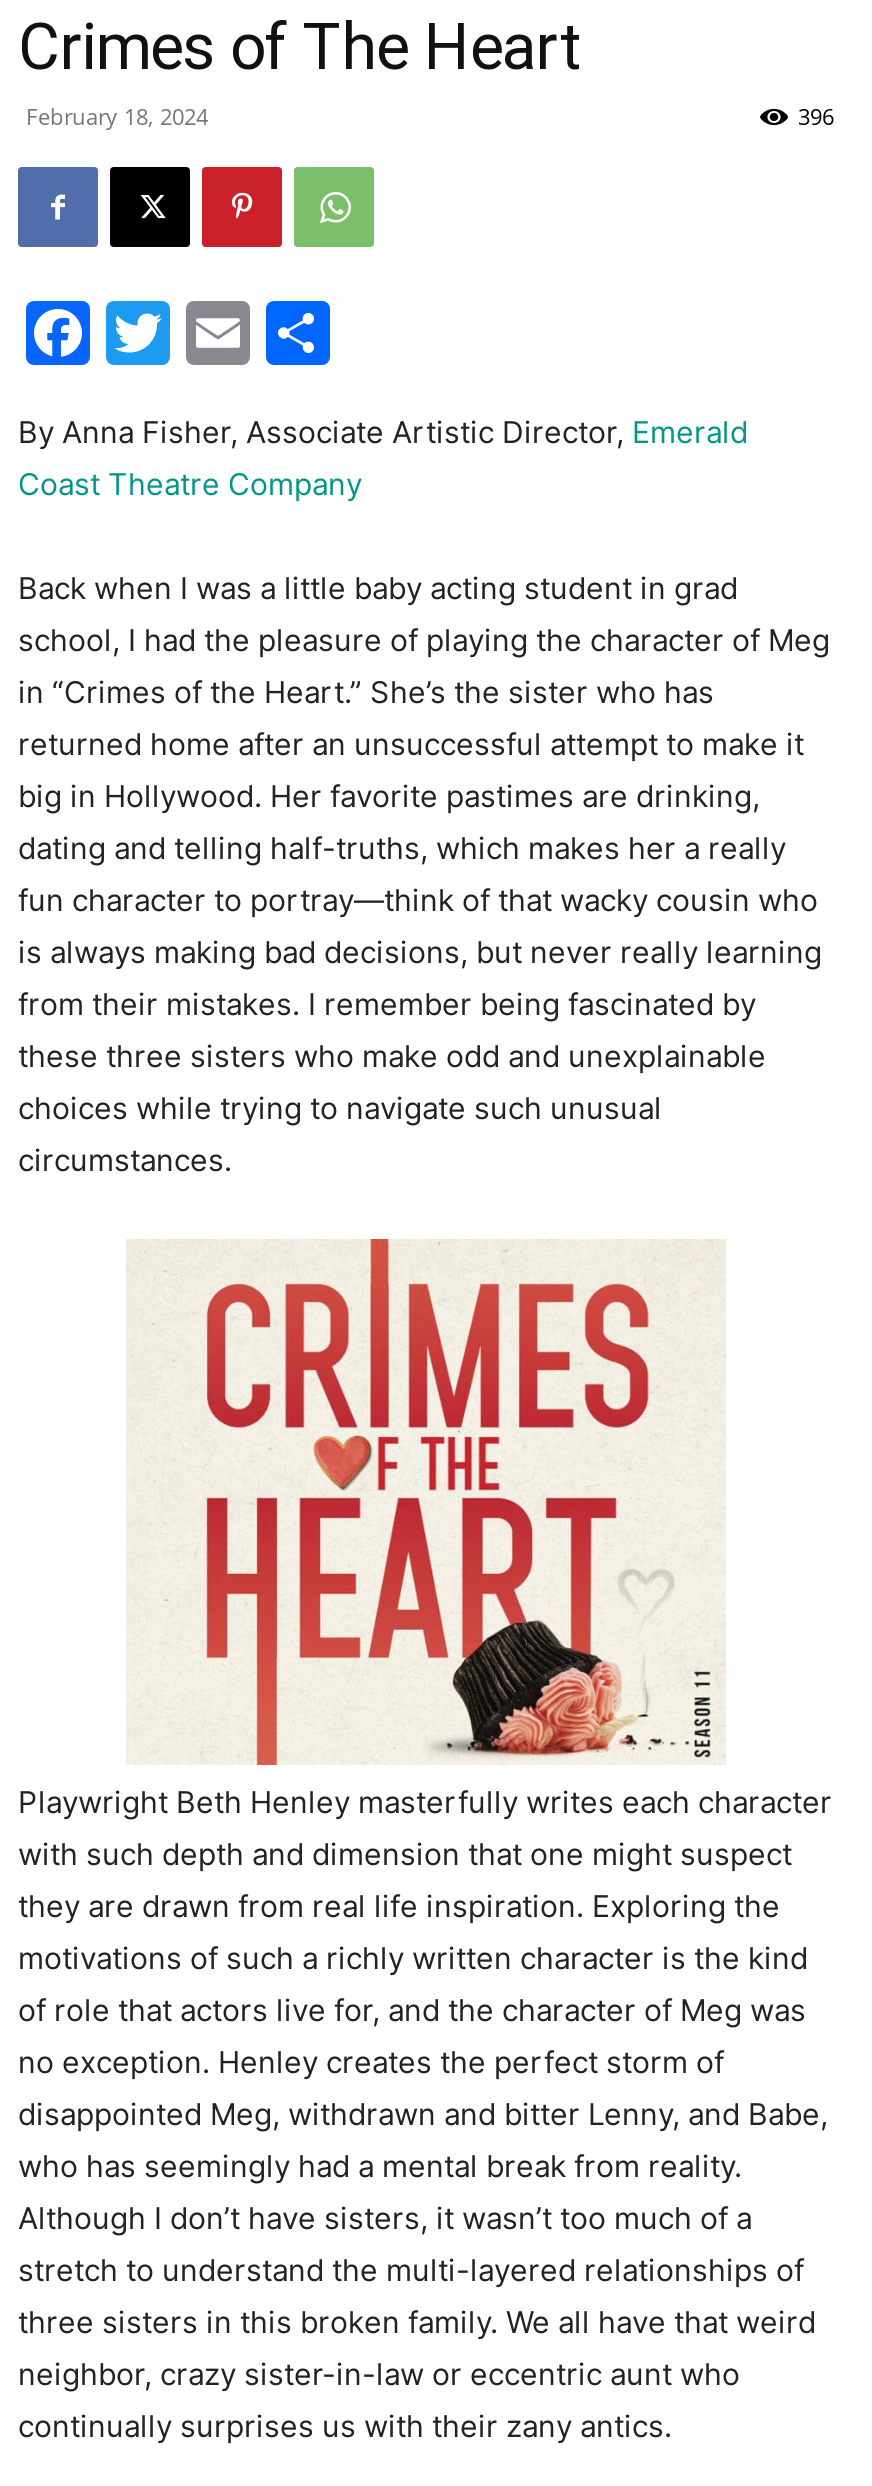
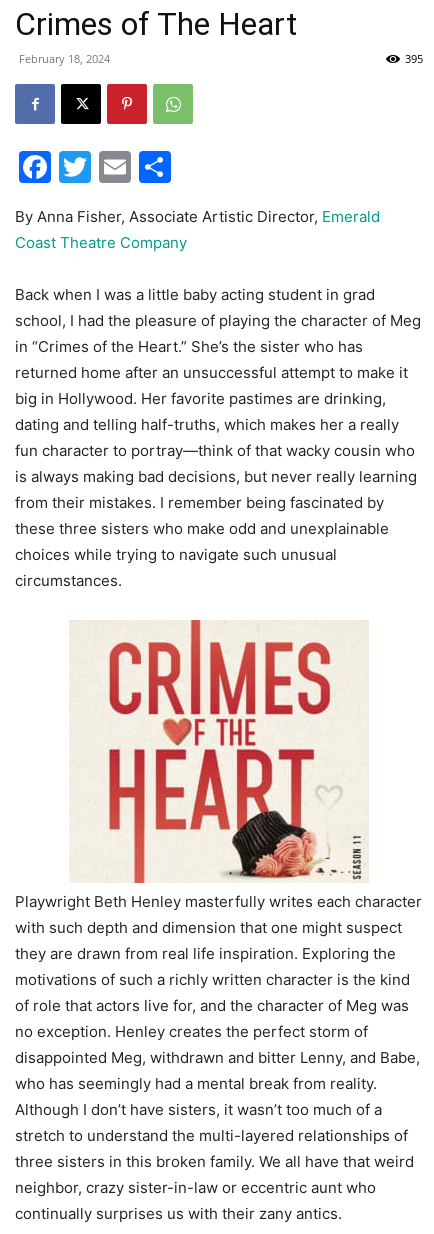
- 396
+ 395
